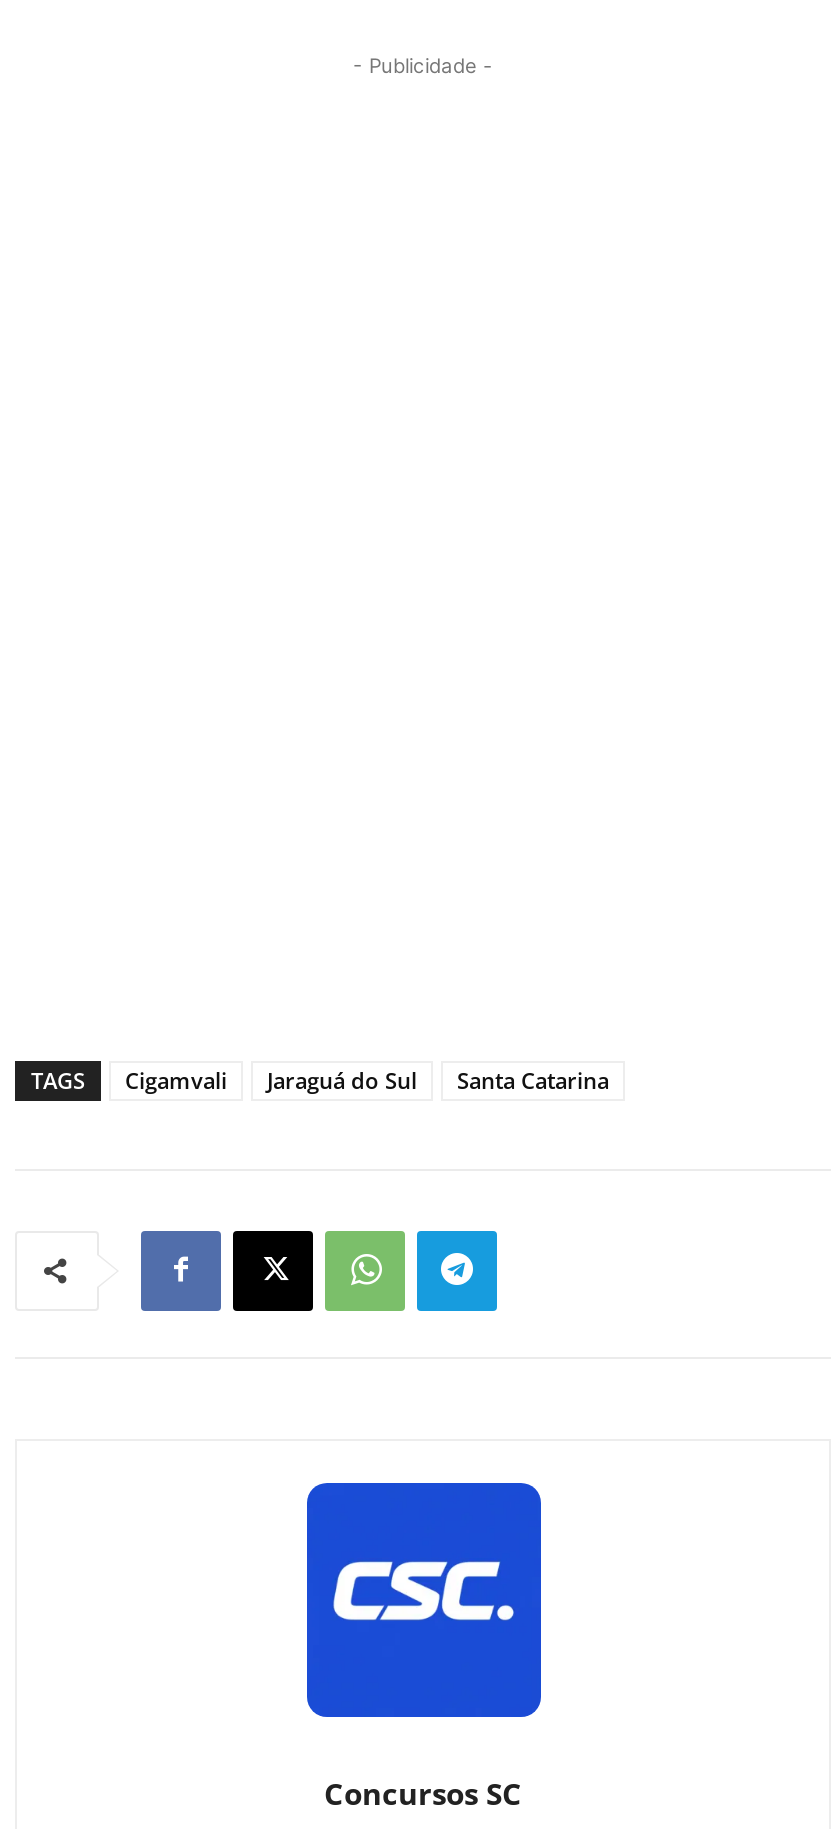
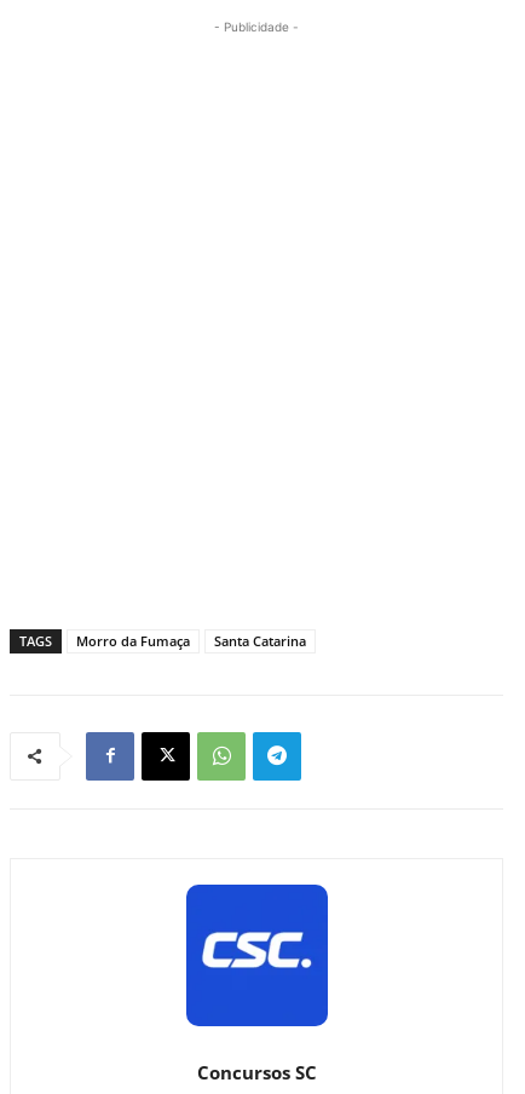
- Cigamvali
- Jaraguá do Sul
+ Morro da Fumaça
